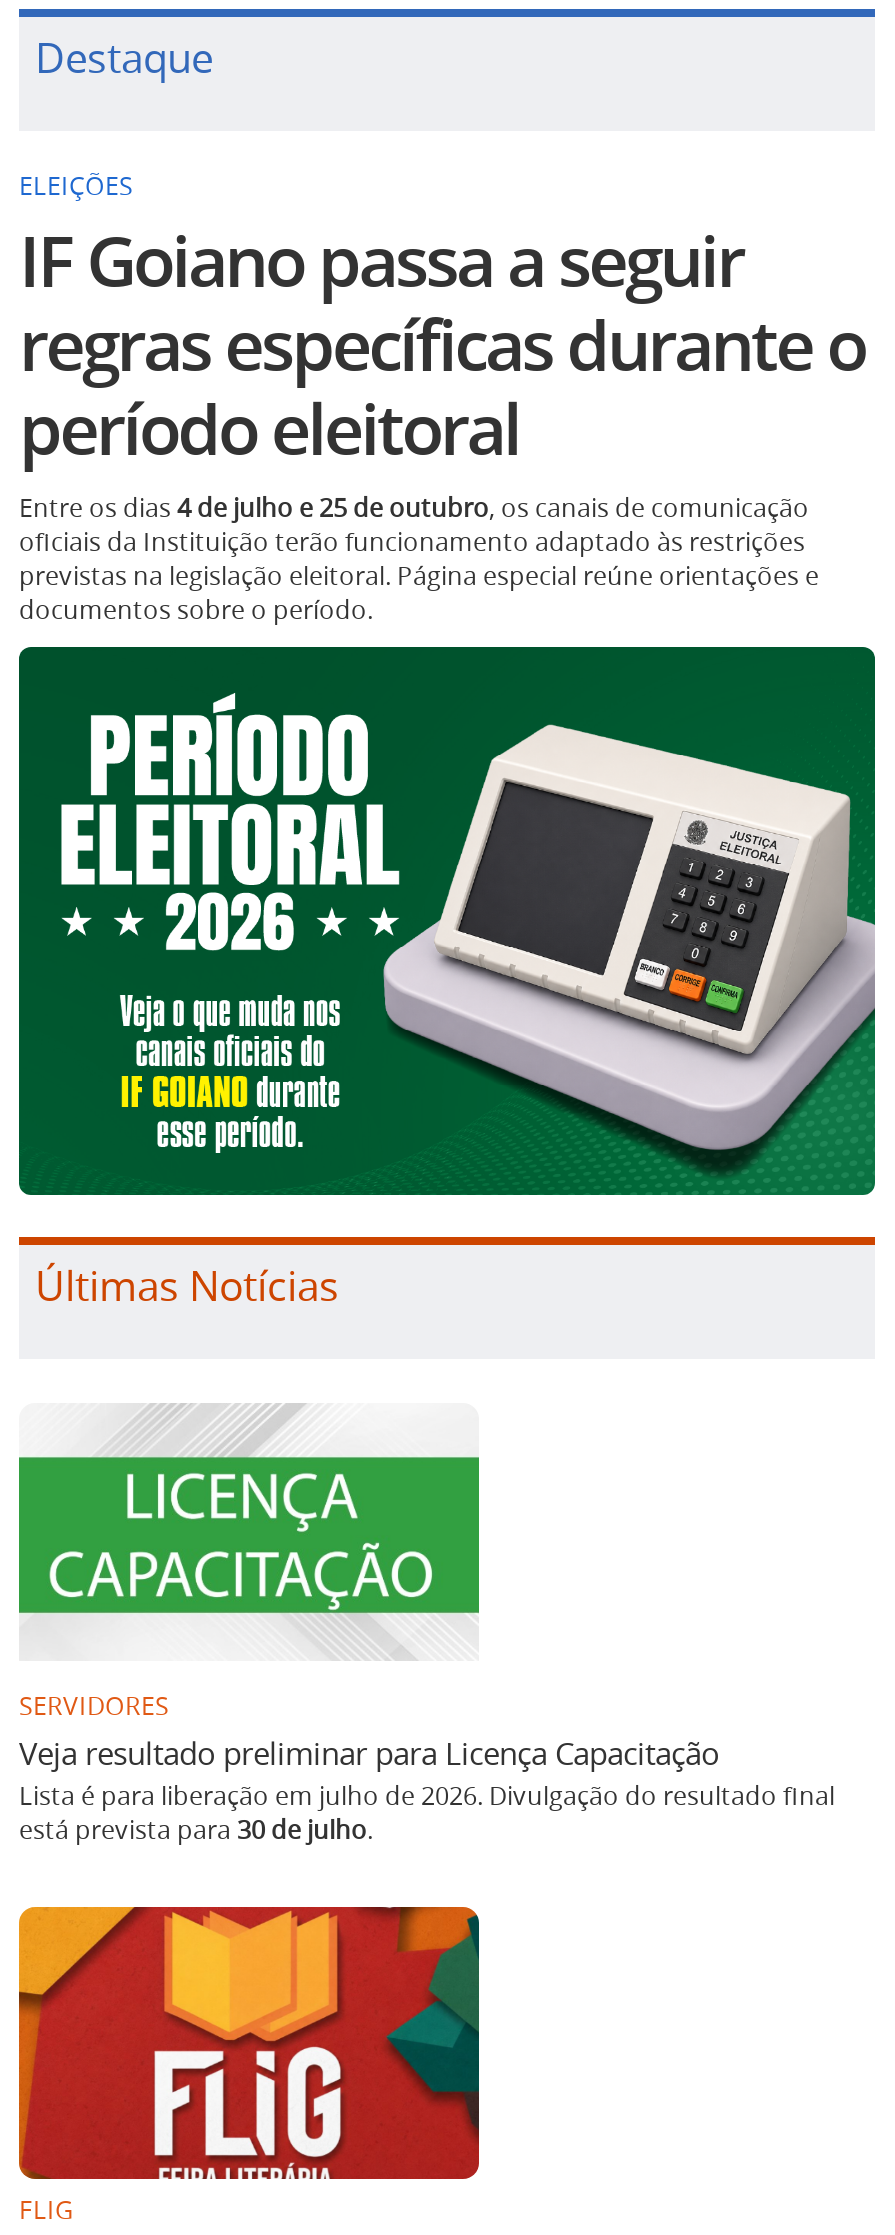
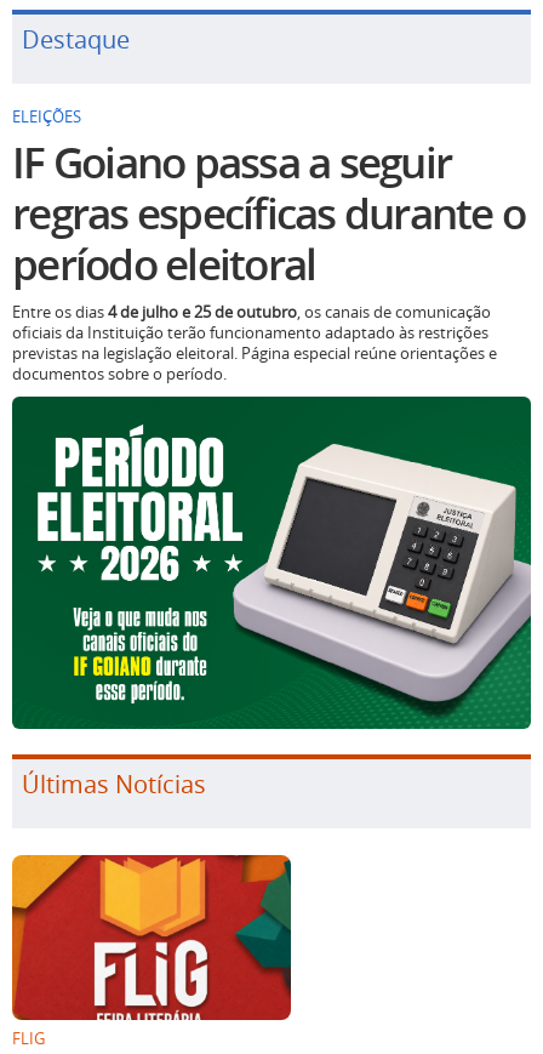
- [image]
- SERVIDORES
- Veja resultado preliminar para Licença Capacitação
- Lista é para liberação em julho de 2026. Divulgação do resultado final
- está prevista para30 de julho.
